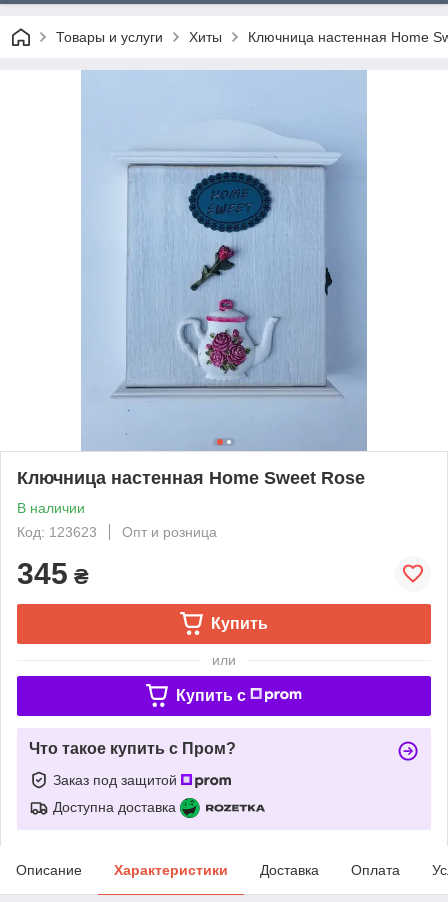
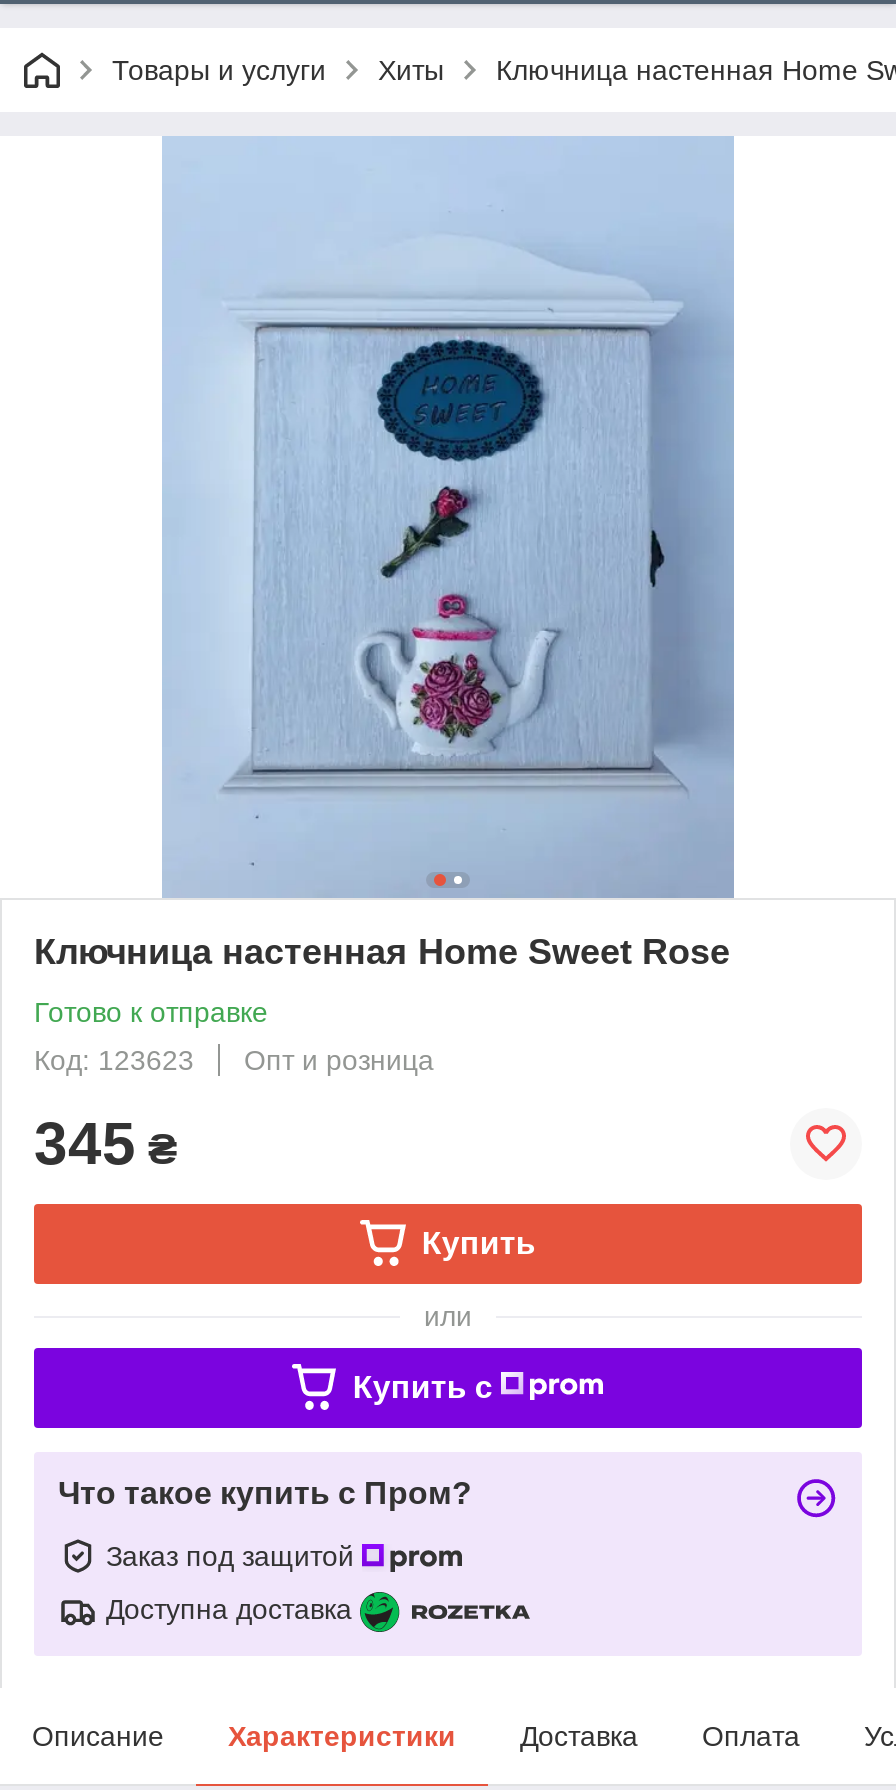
- В наличии
+ Готово к отправке
